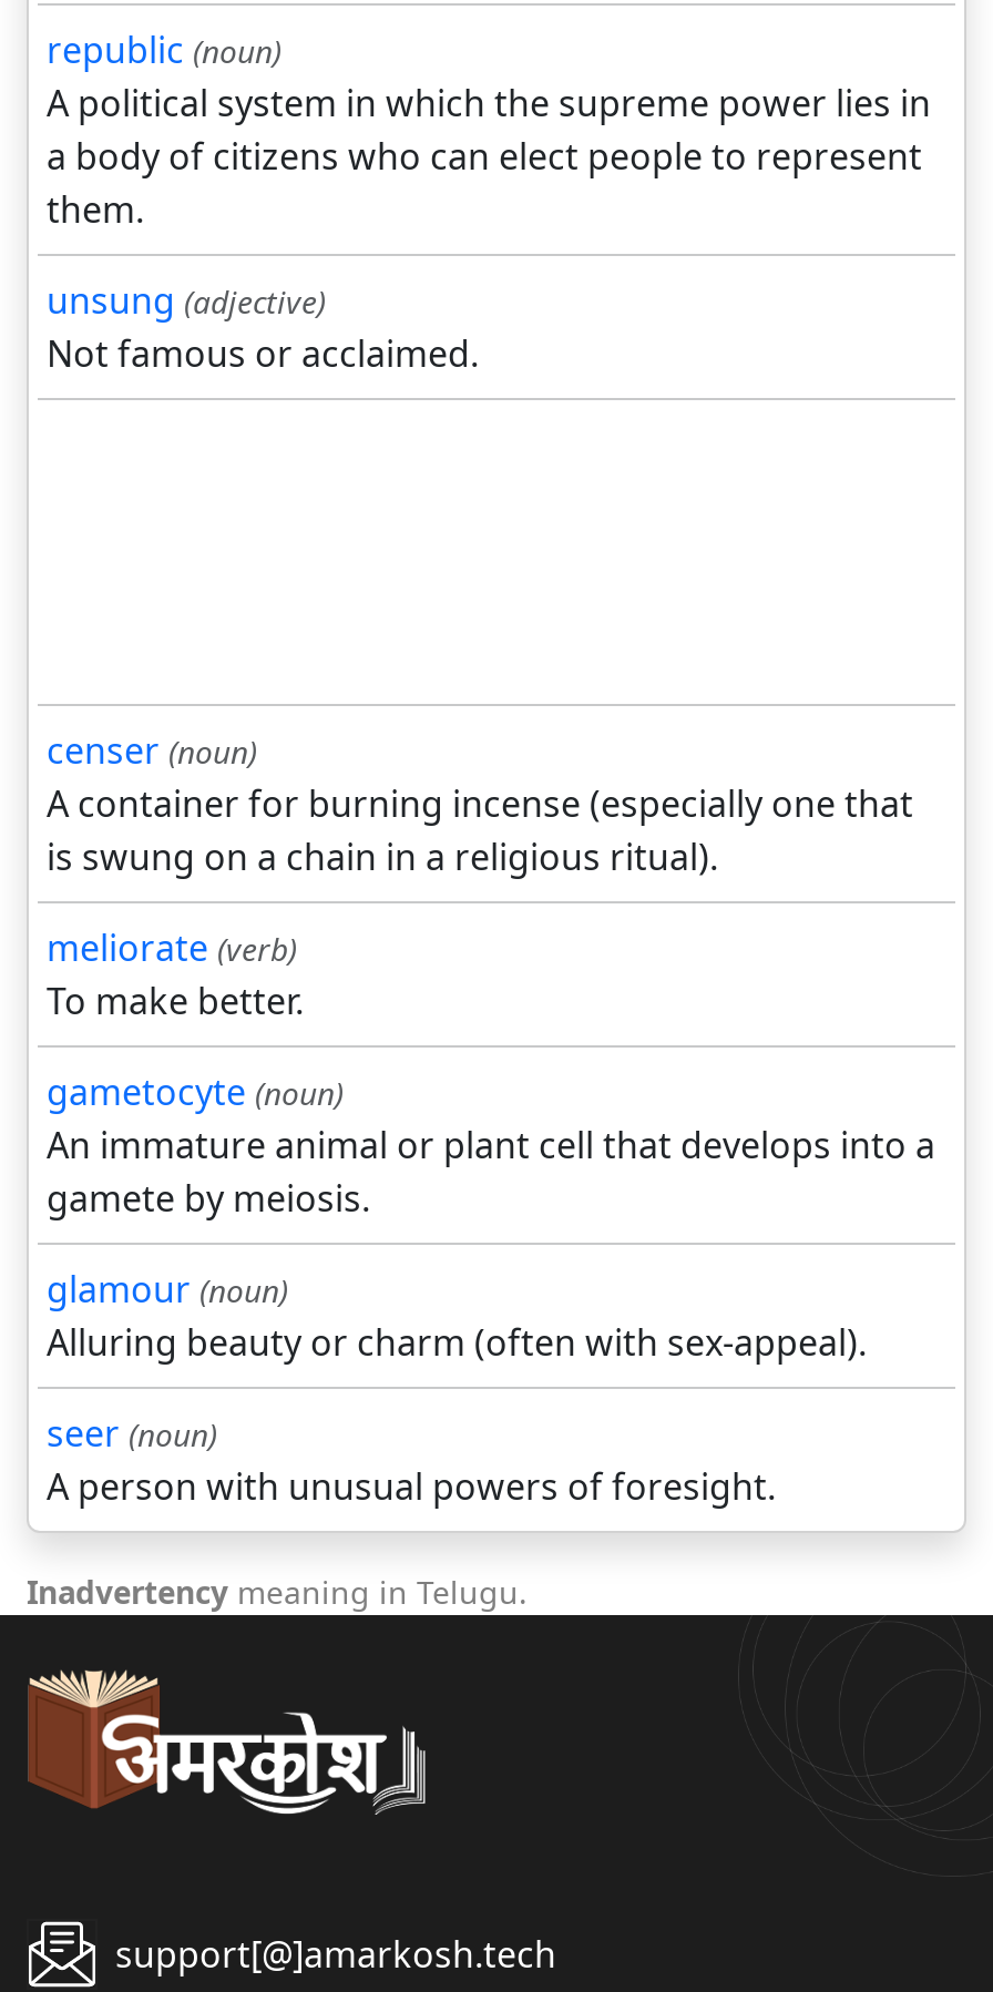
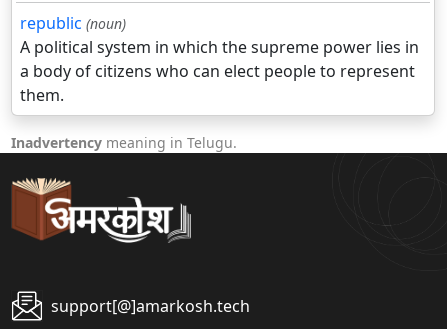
- unsung (adjective)
- Not famous or acclaimed.

- censer (noun)
- A container for burning incense (especially one that
- is swung on a chain in a religious ritual).
- meliorate (verb)
- To make better.
- gametocyte (noun)
- An immature animal or plant cell that develops into a
- gamete by meiosis.
- glamour (noun)
- Alluring beauty or charm (often with sex-appeal).
- seer (noun)
- A person with unusual powers of foresight.
